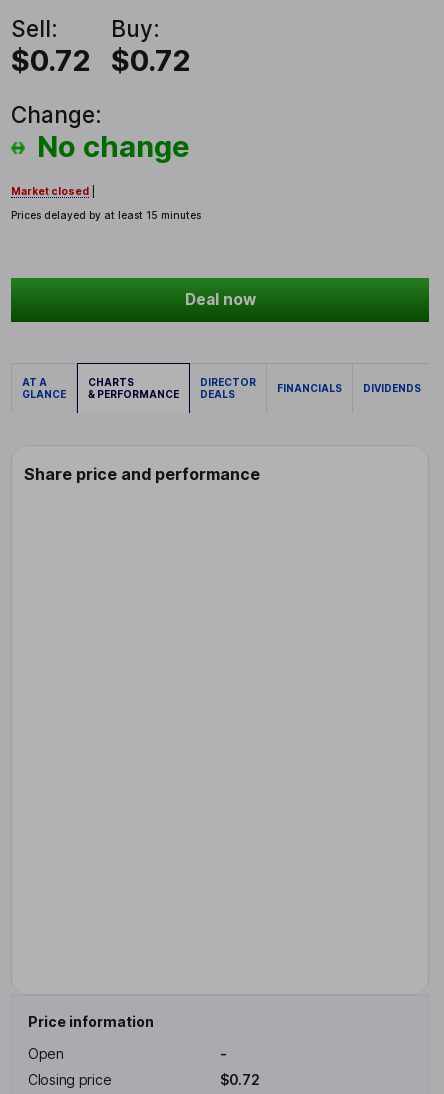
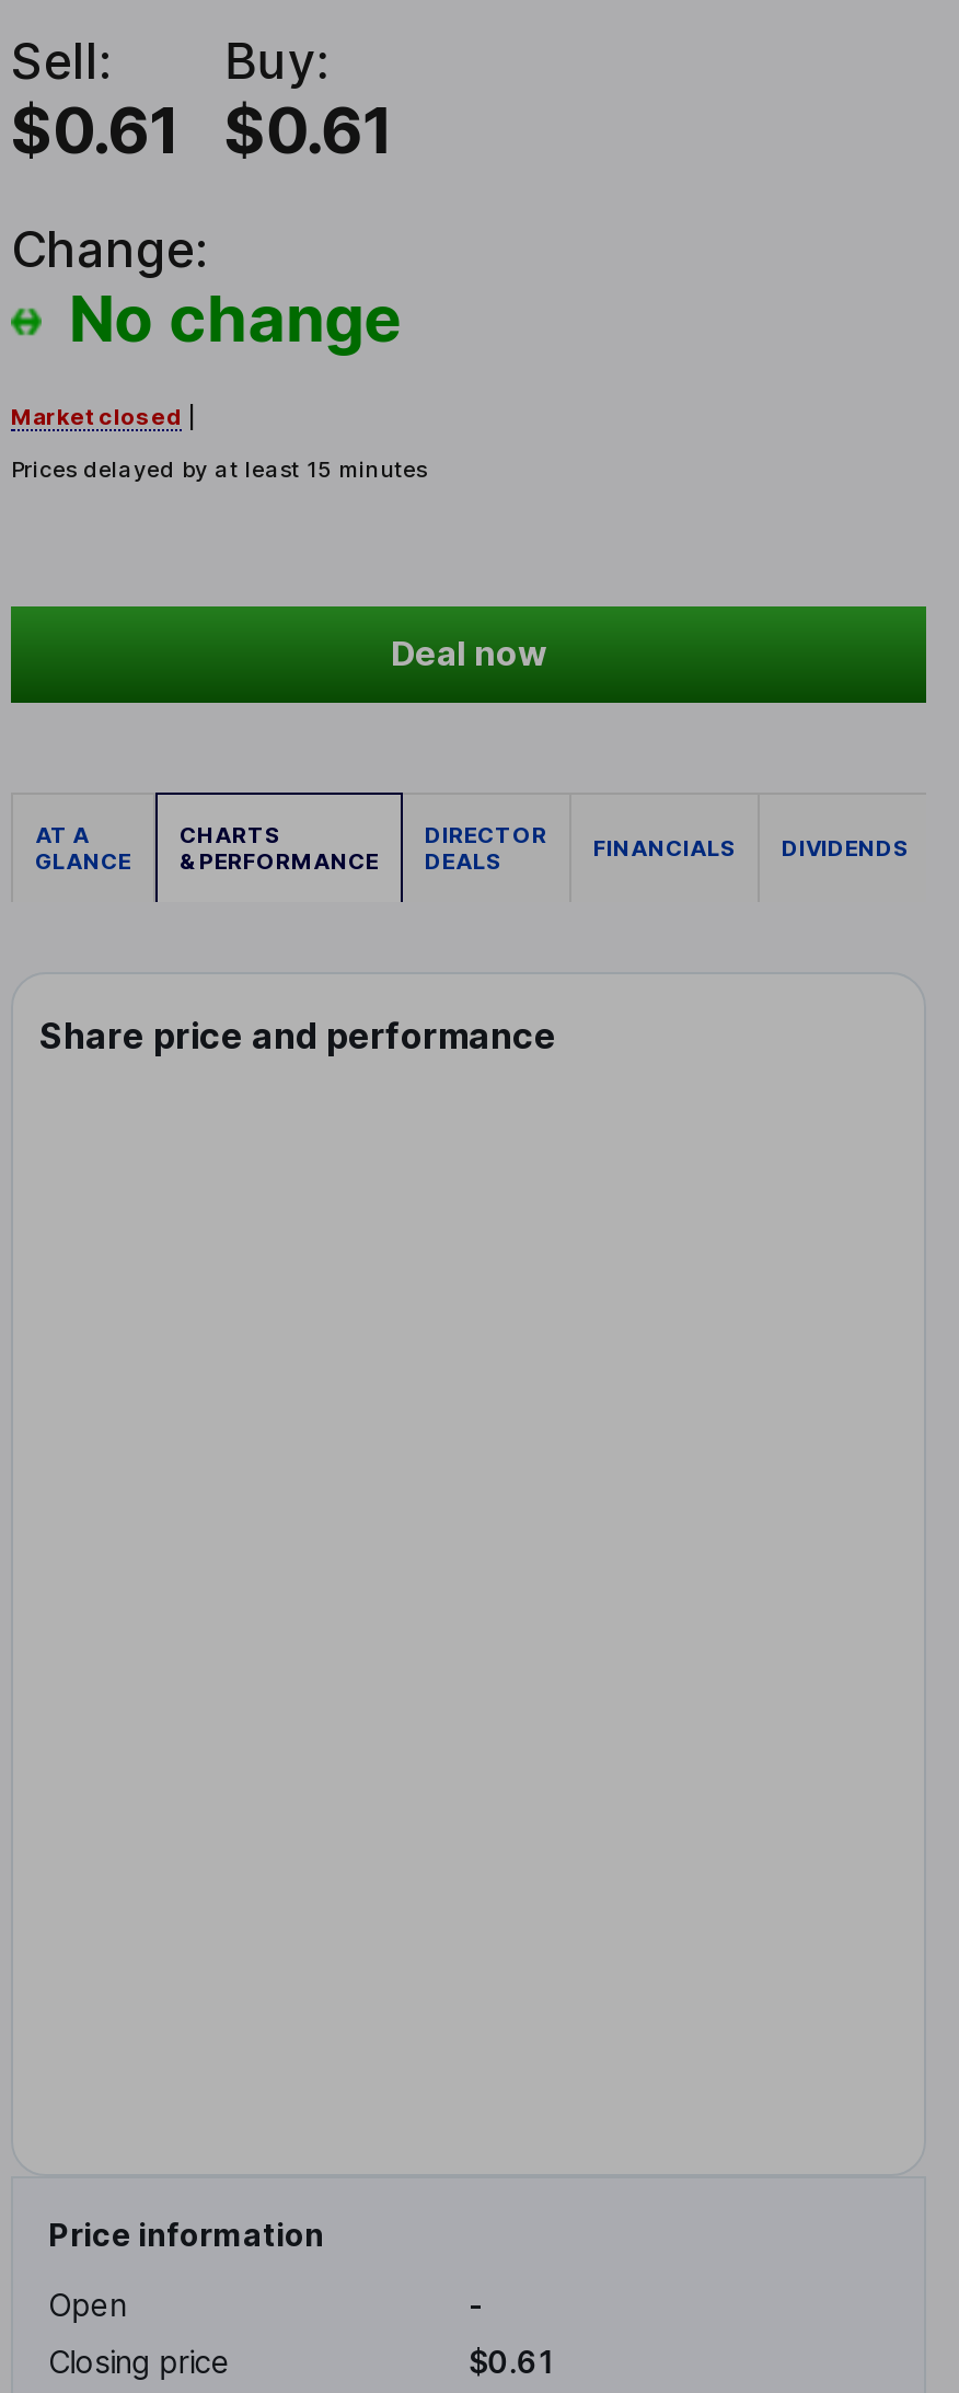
- $0.72
+ $0.61

- $0.72
+ $0.61

- $0.72
+ $0.61
